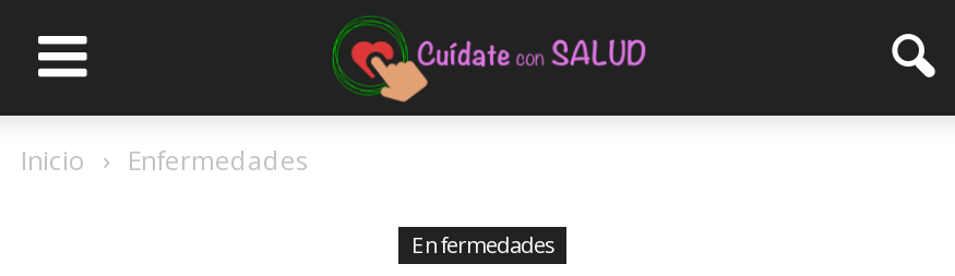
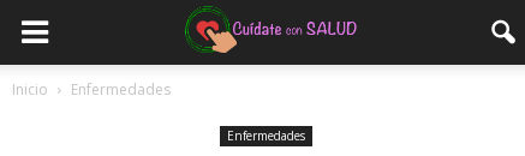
- [image]
+ [image]
